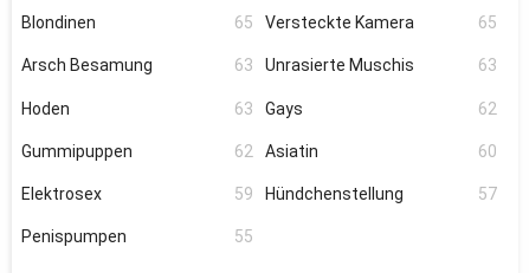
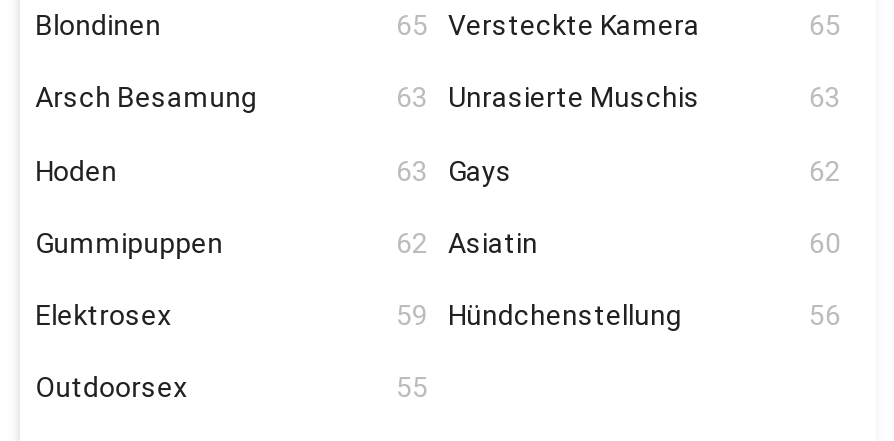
- 57
+ 56

- Penispumpen
+ Outdoorsex
